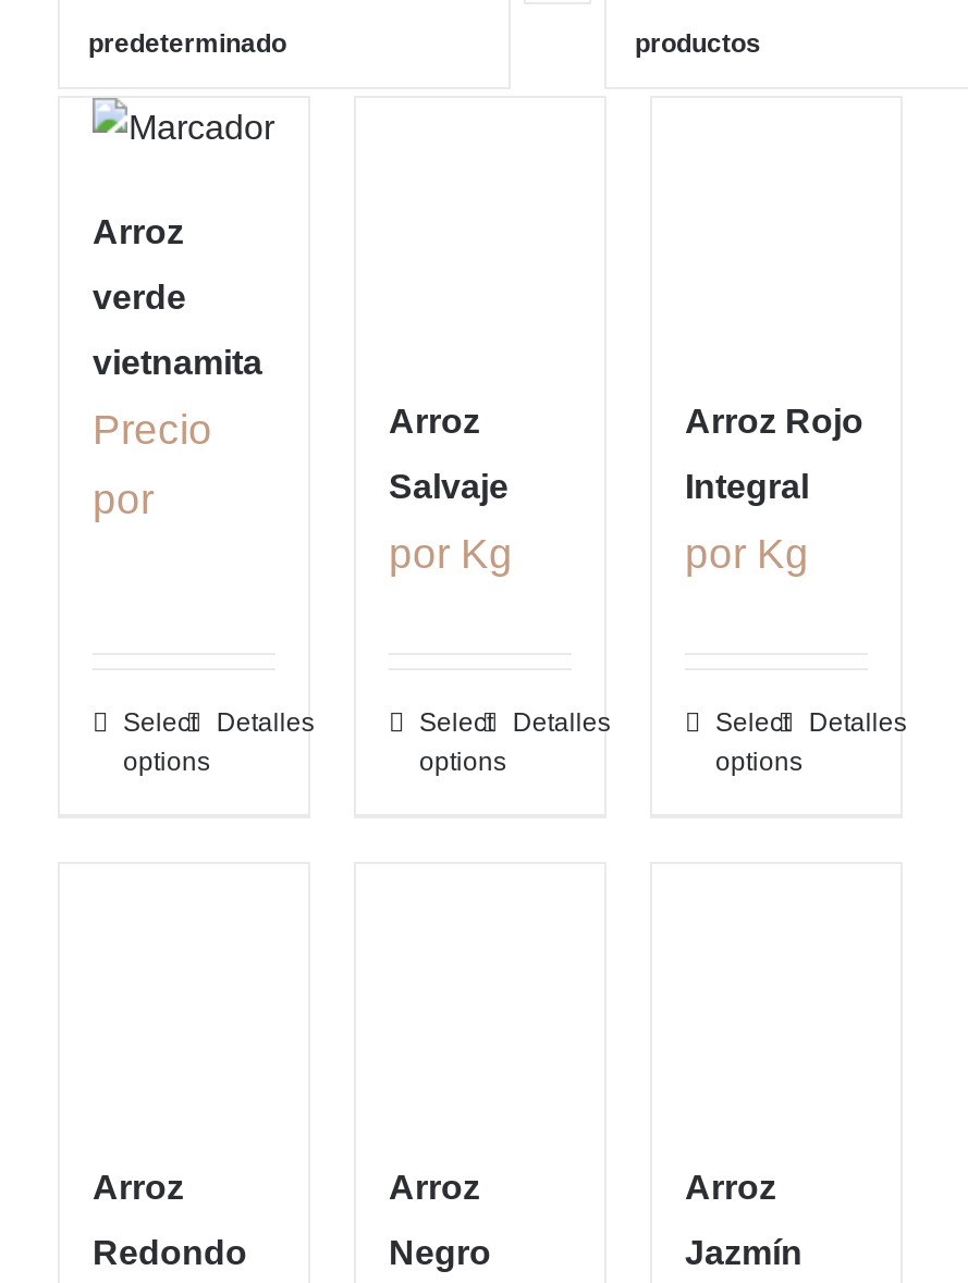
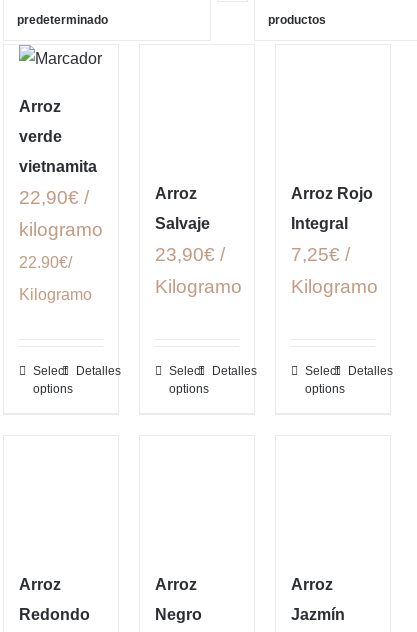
- Precio
- por
+ 22,90€ /
+ kilogramo
+ 22.90€/
+ Kilogramo

- por Kg
+ 23,90€ /
+ Kilogramo

- por Kg
+ 7,25€ /
+ Kilogramo
